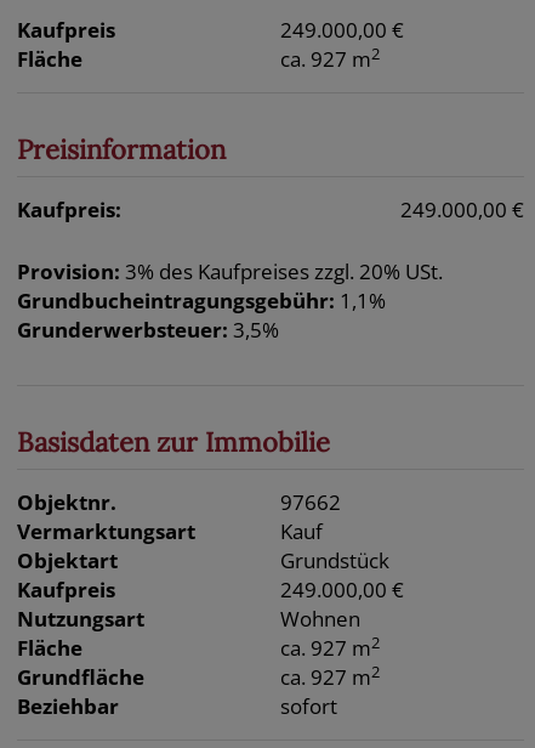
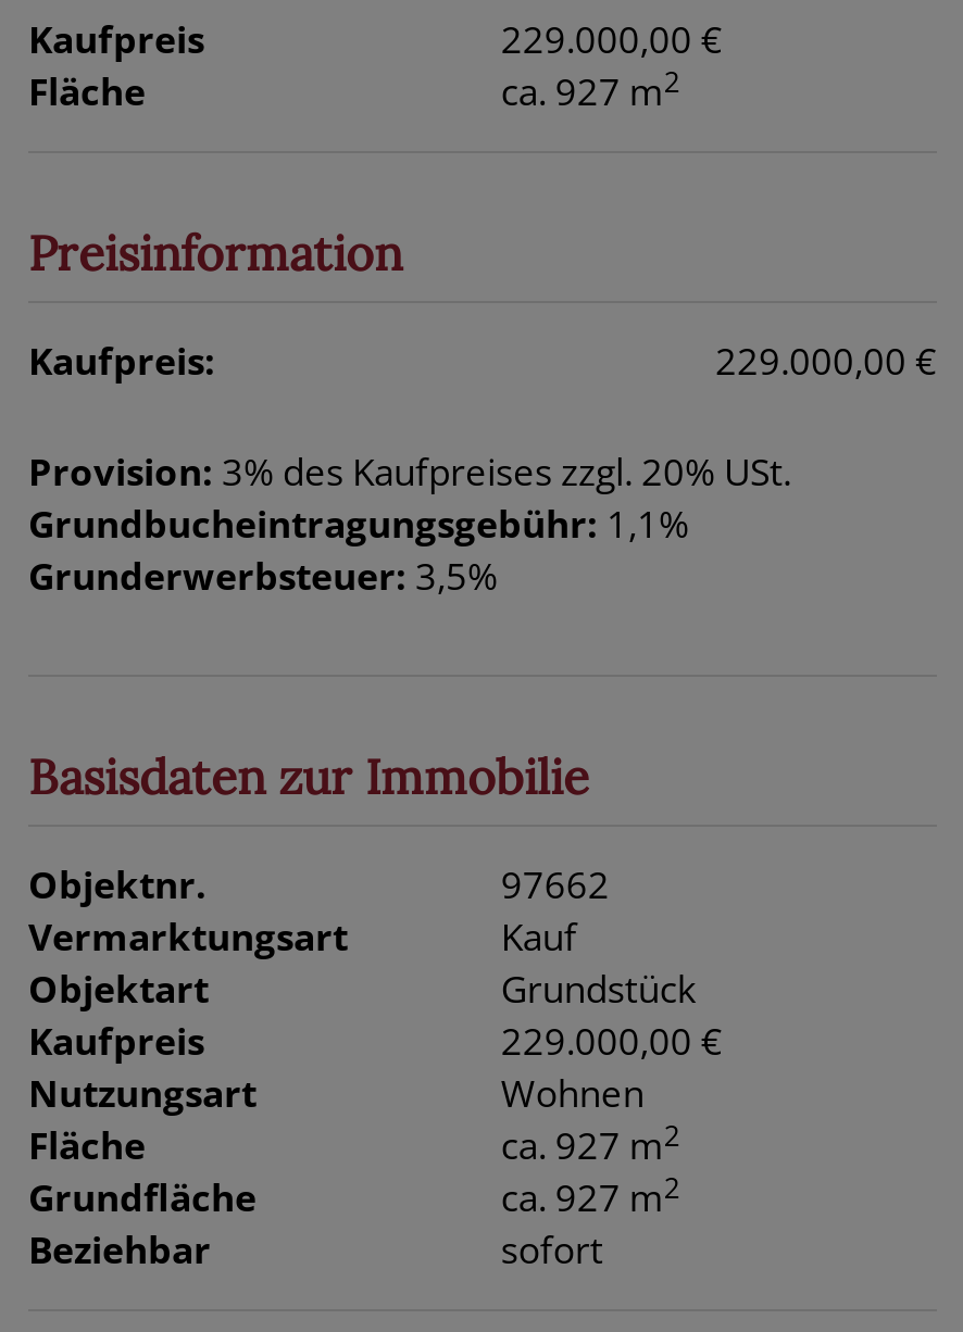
- 249.000,00 €
+ 229.000,00 €

- 249.000,00 €
+ 229.000,00 €

- 249.000,00 €
+ 229.000,00 €
